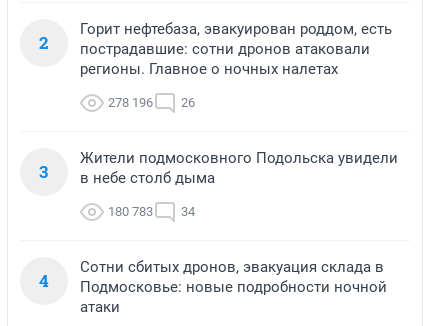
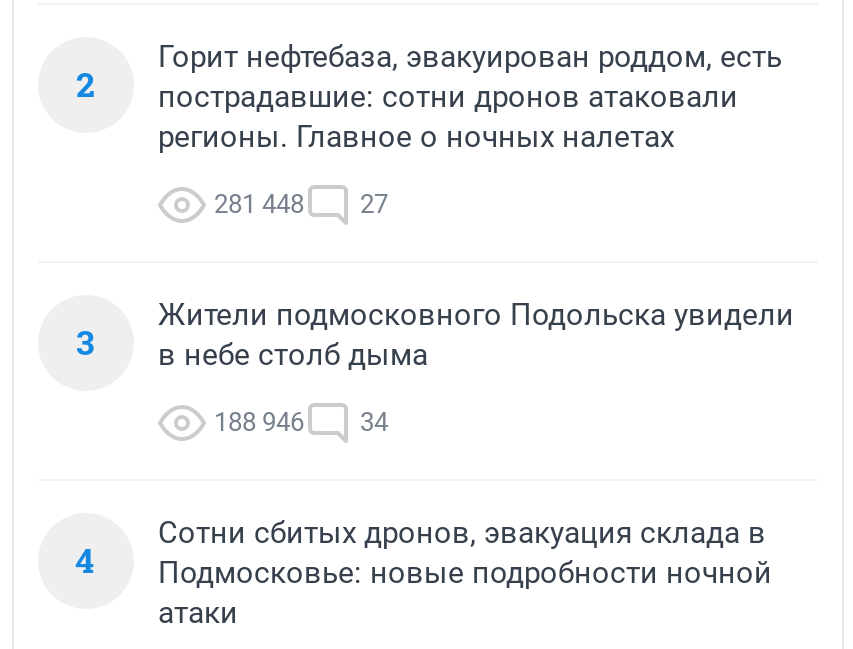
- 278 196
+ 281 448

- 26
+ 27

- 180 783 34
+ 188 946 34
